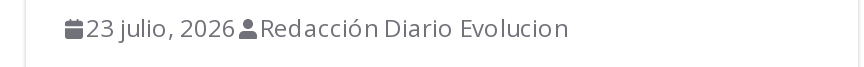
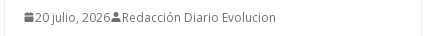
- 23 julio, 2026 Redacción Diario Evolucion
+ 20 julio, 2026 Redacción Diario Evolucion
